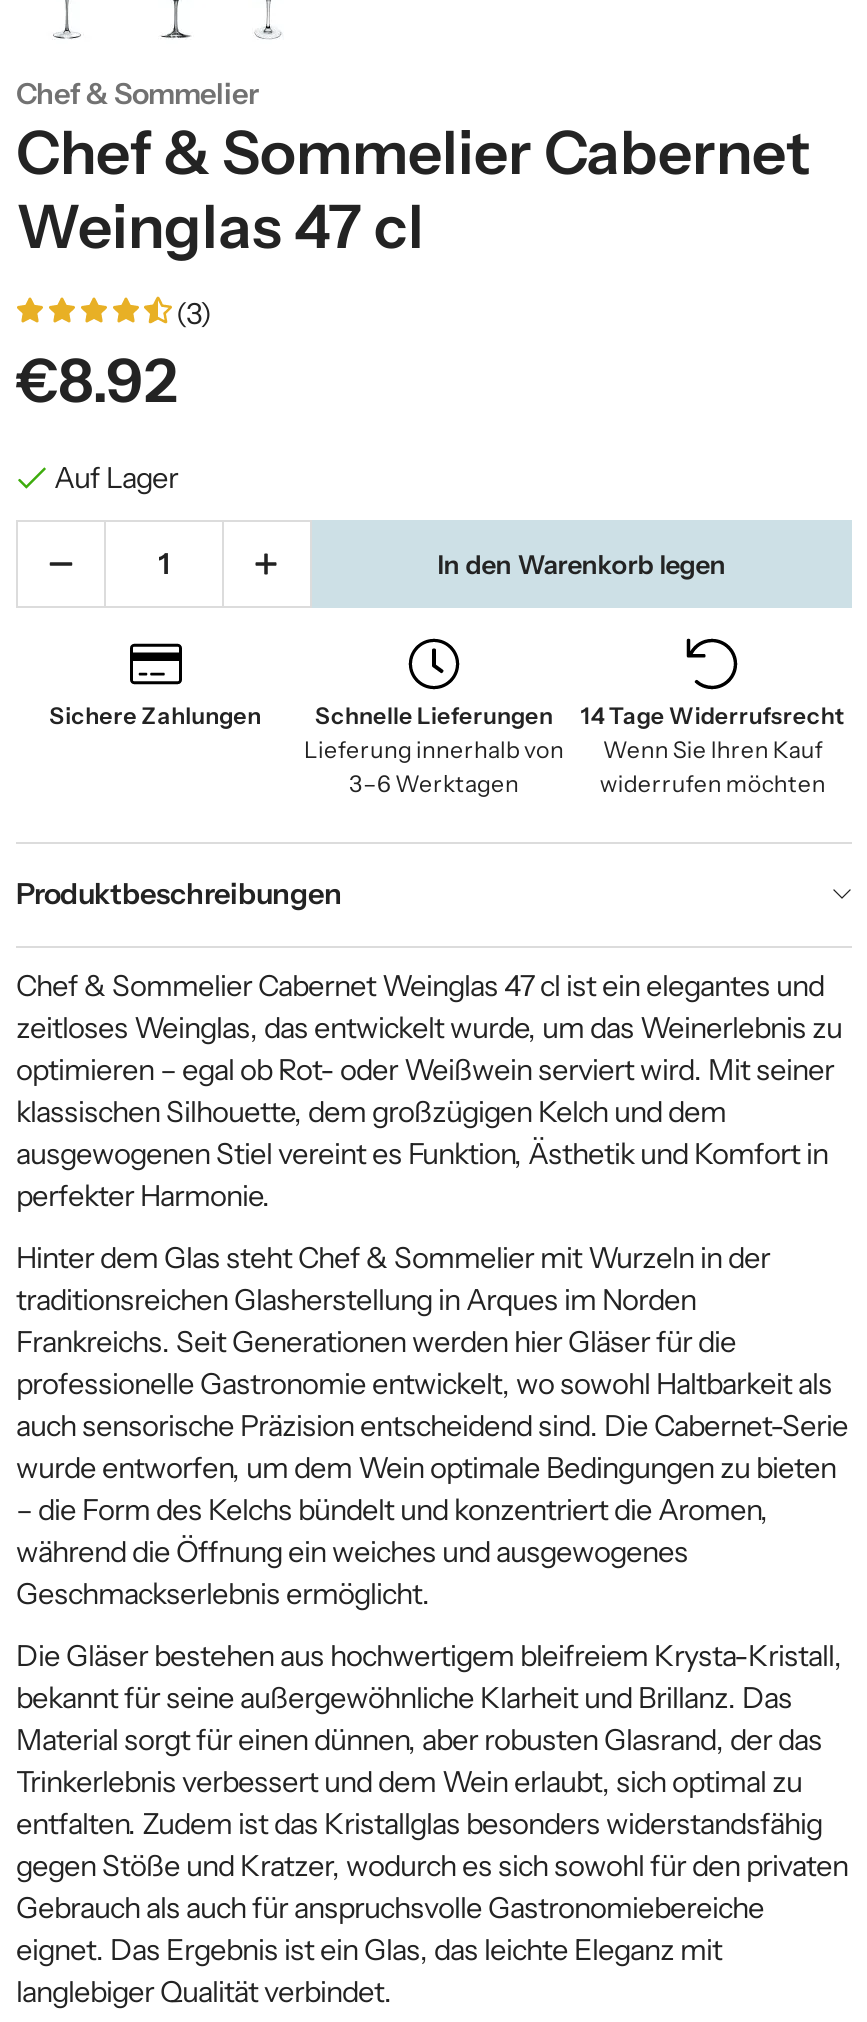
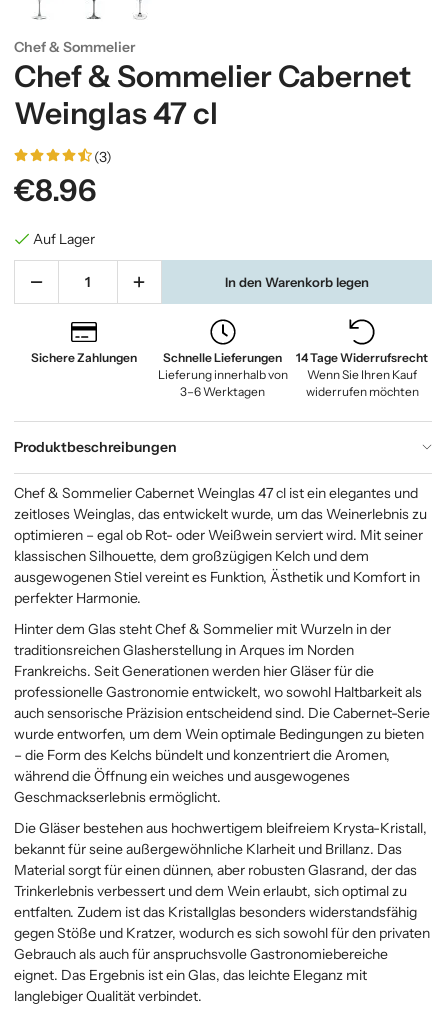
- €8.92
+ €8.96
